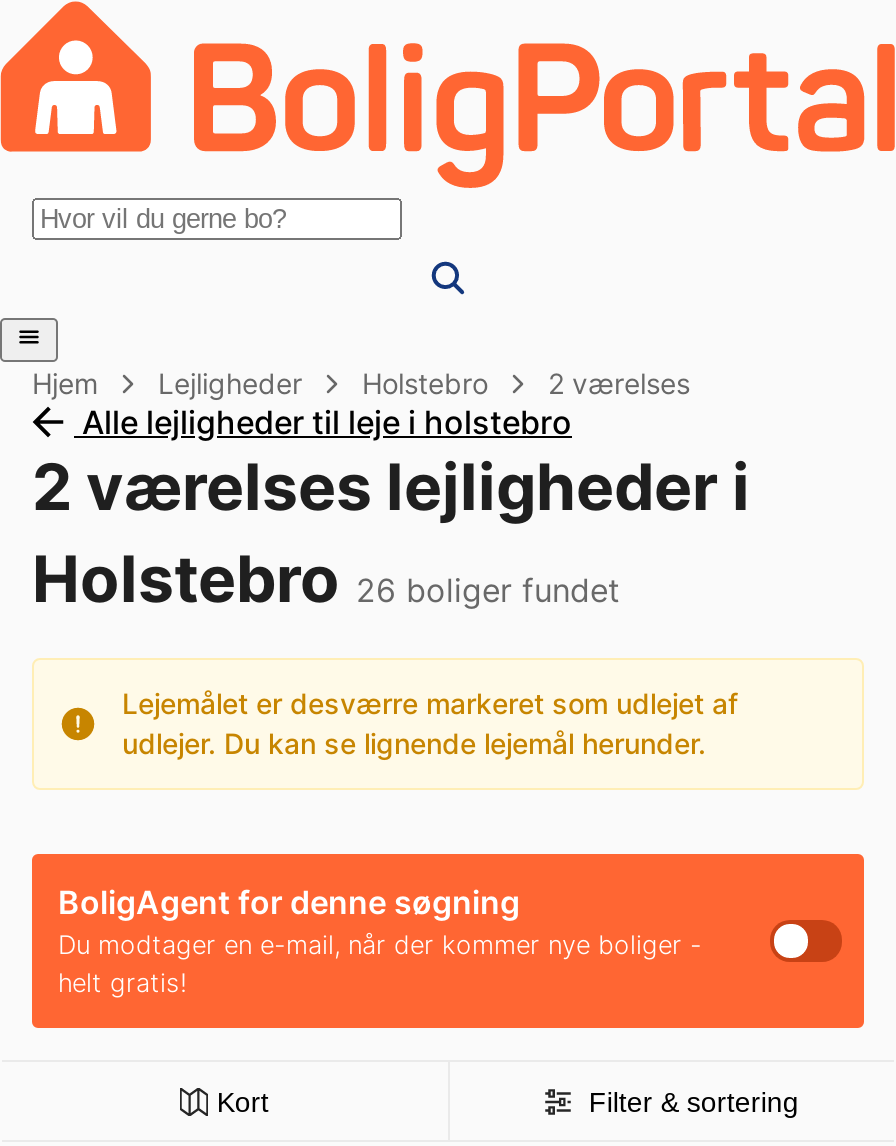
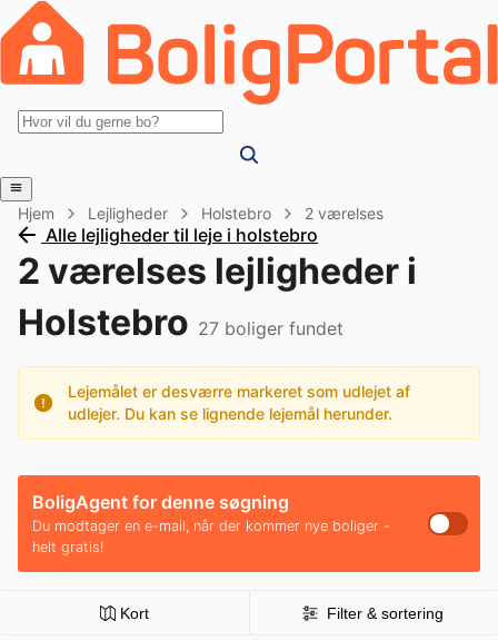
- Holstebro 26 boliger fundet
+ Holstebro 27 boliger fundet
